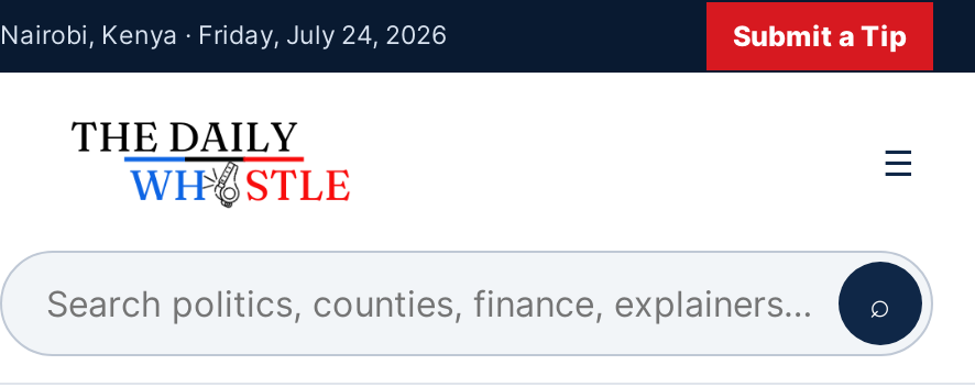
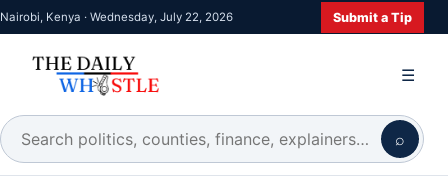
- Nairobi, Kenya · Friday, July 24, 2026
+ Nairobi, Kenya · Wednesday, July 22, 2026
